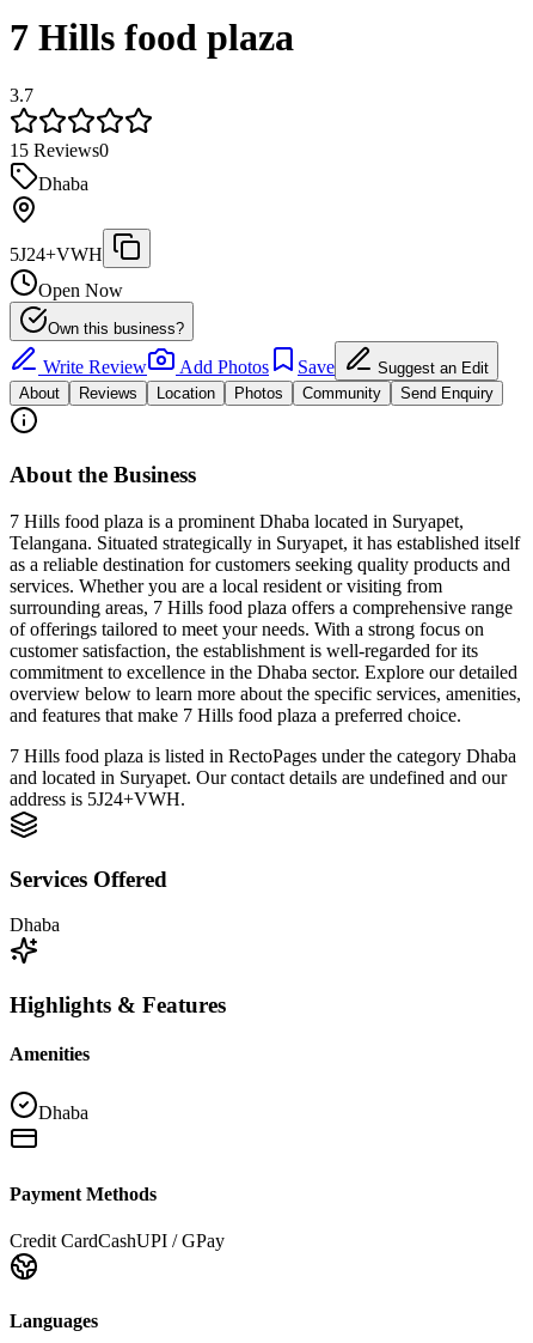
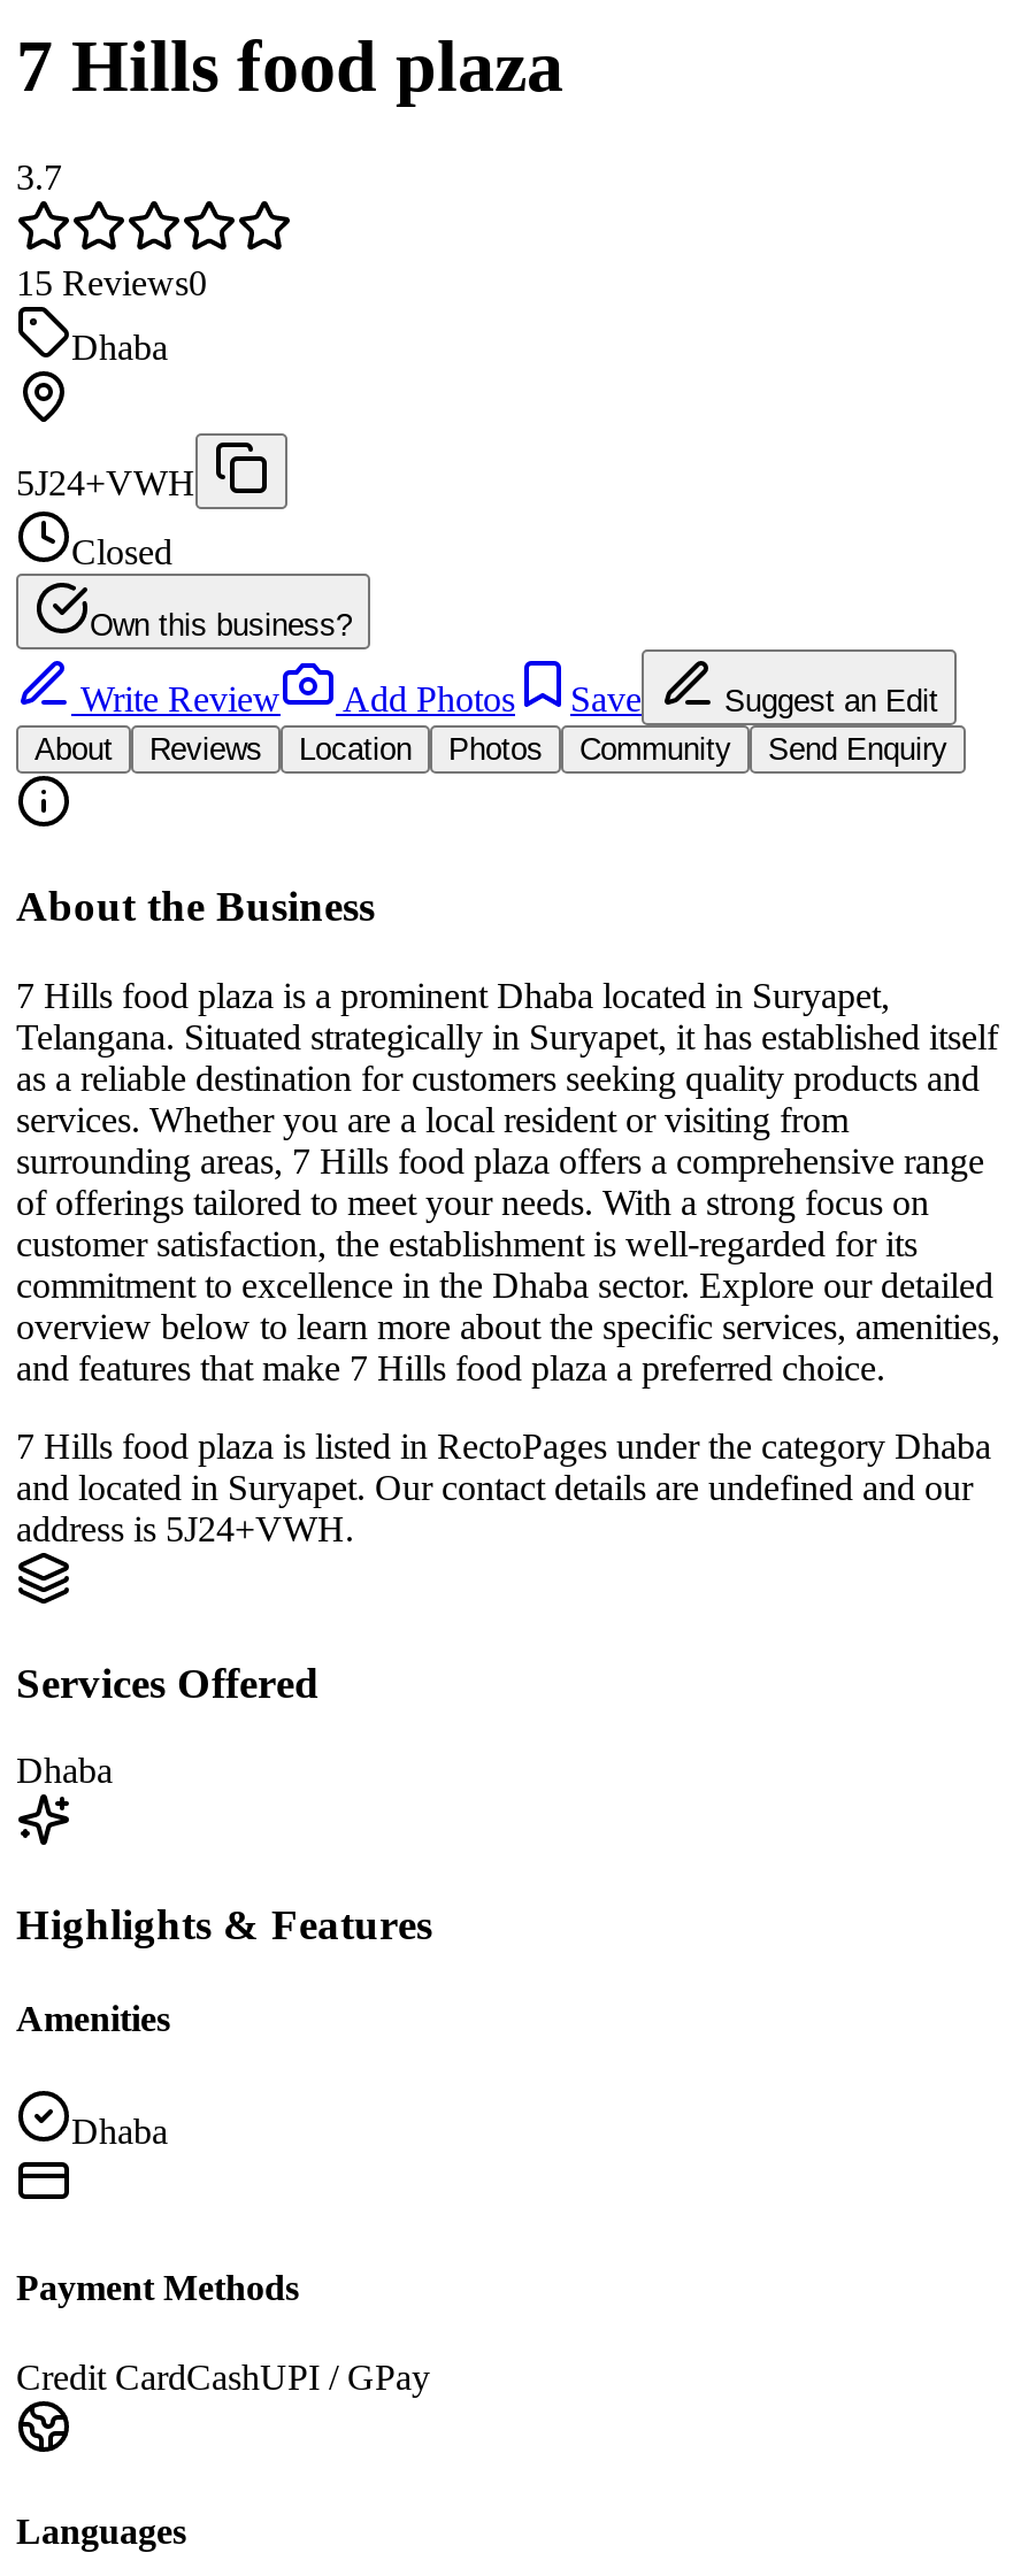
- Open Now
+ Closed
